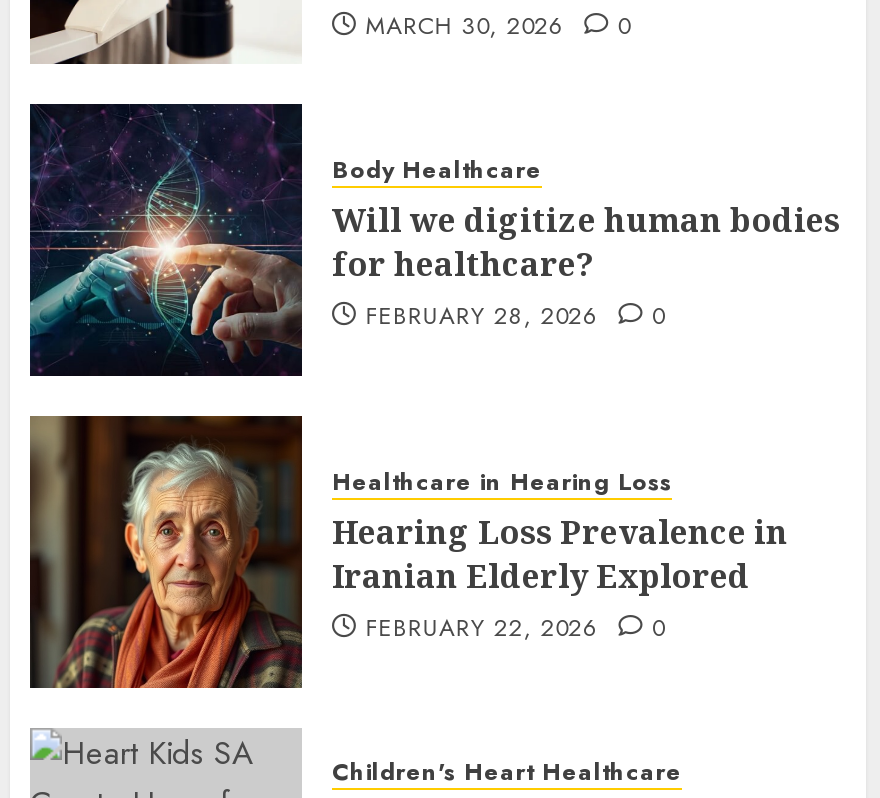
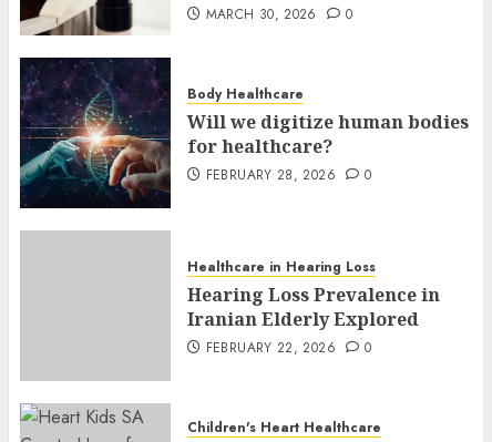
- [image]
